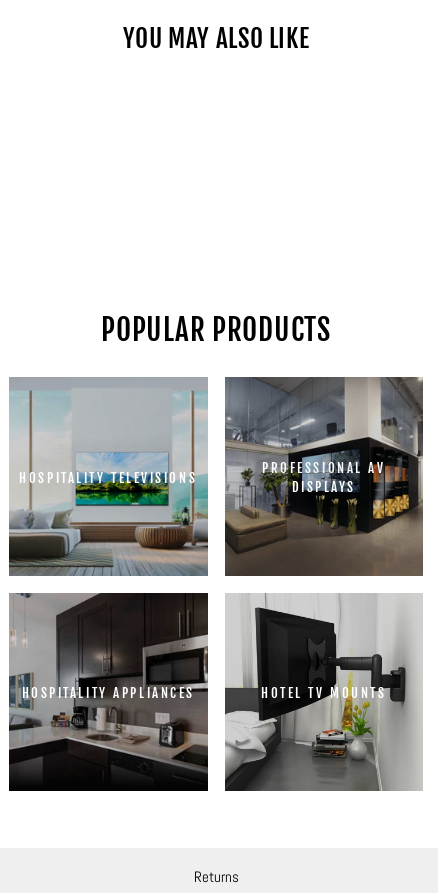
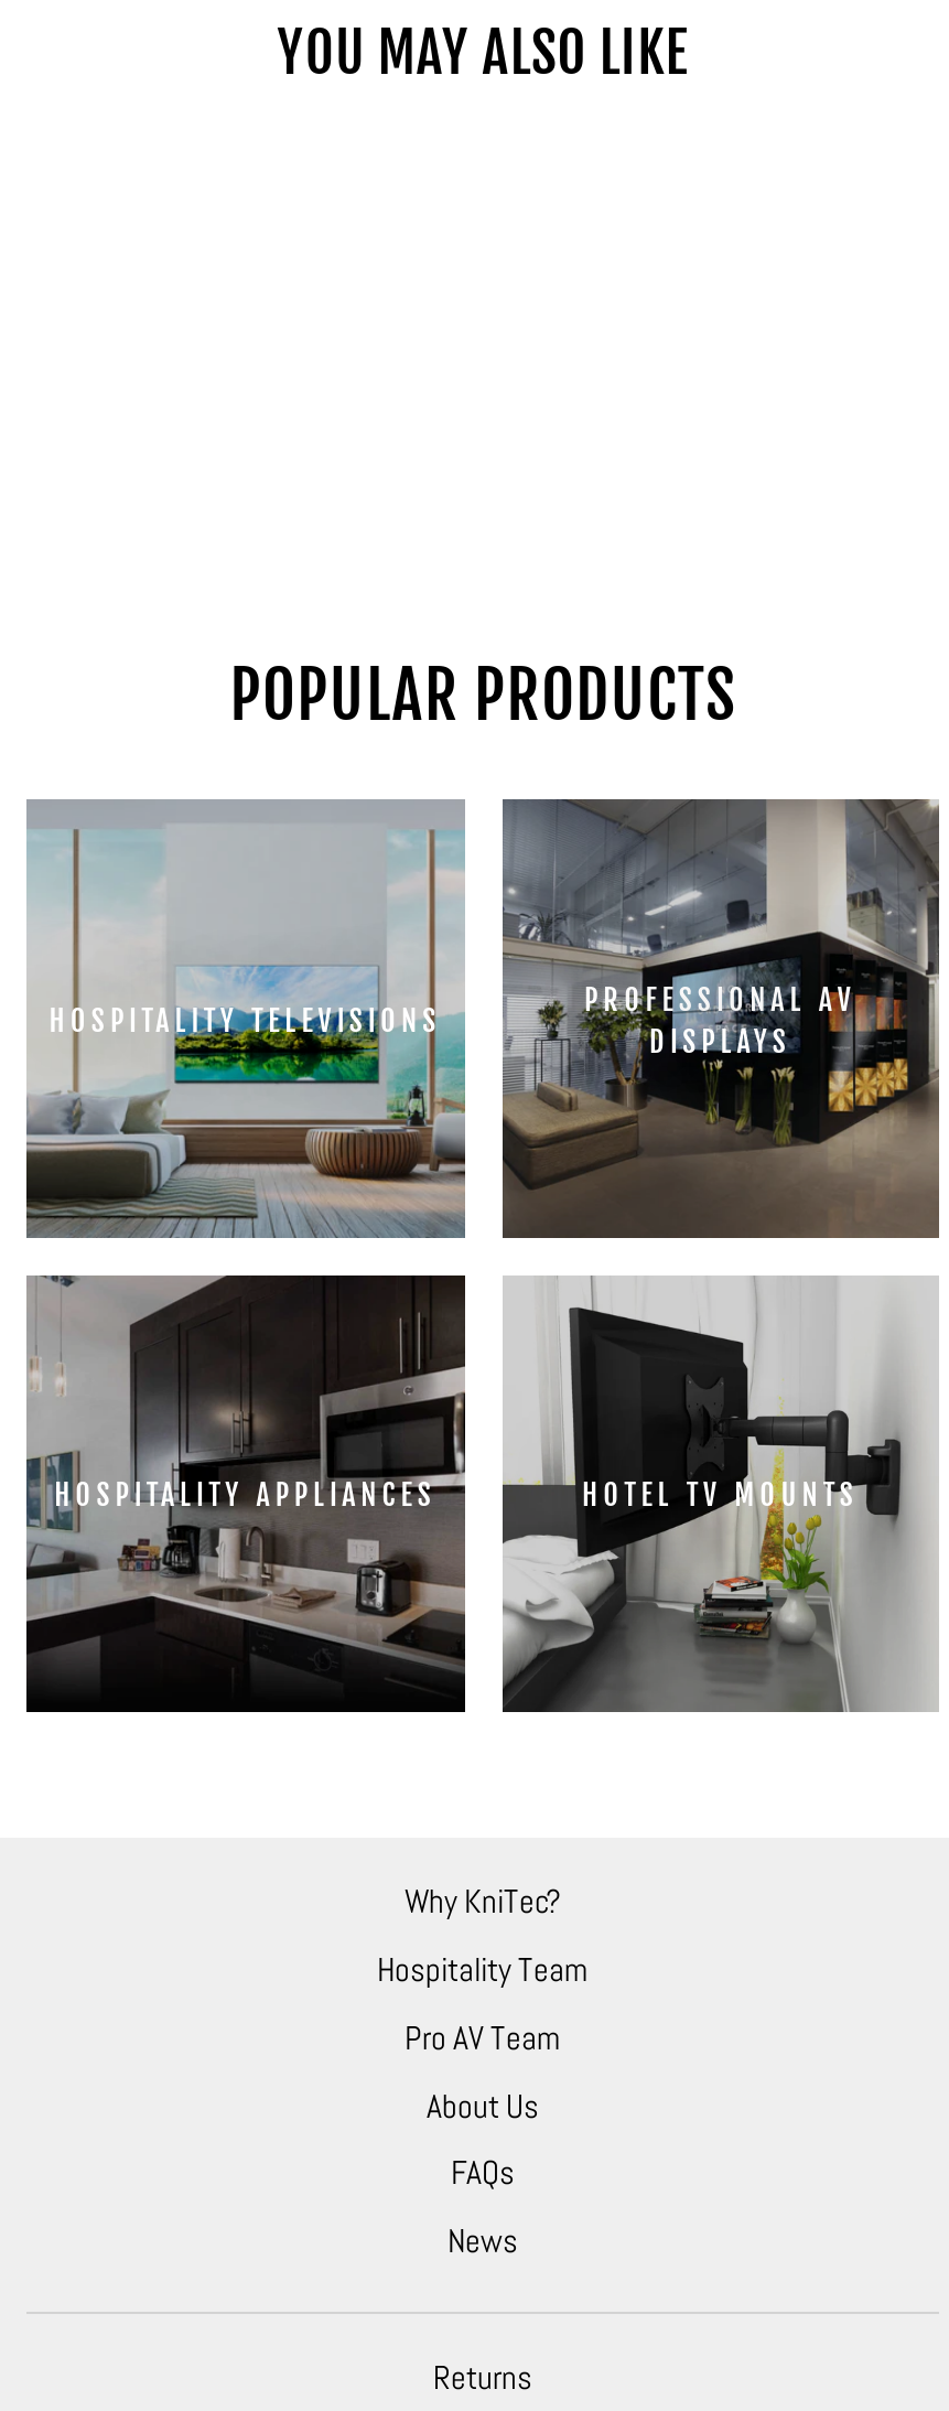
+ Why KniTec?
+ Hospitality Team
+ Pro AV Team
+ About Us
+ FAQs
+ News
